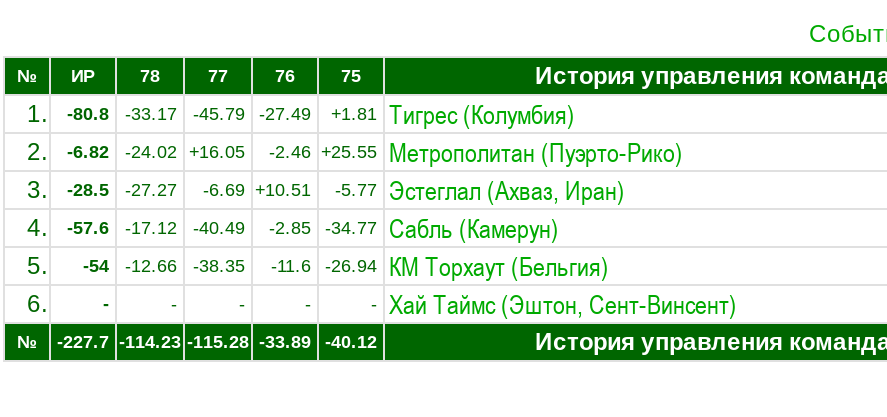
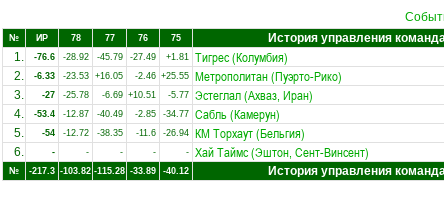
- -80.8
+ -76.6

- -33.17
+ -28.92

- -6.82
+ -6.33

- -24.02 +16.05
+ -23.53 +16.05

- -28.5
+ -27

- -27.27
+ -25.78

- -57.6
+ -53.4

- -17.12
+ -12.87

- 5. -54 -12.66 -38.35 -11.6 -26.94 КМ Торхаут (Бельгия)
+ 5. -54 -12.72 -38.35 -11.6 -26.94 КМ Торхаут (Бельгия)

- № -227.7 -114.23 -115.28 -33.89 -40.12
+ № -217.3 -103.82 -115.28 -33.89 -40.12
